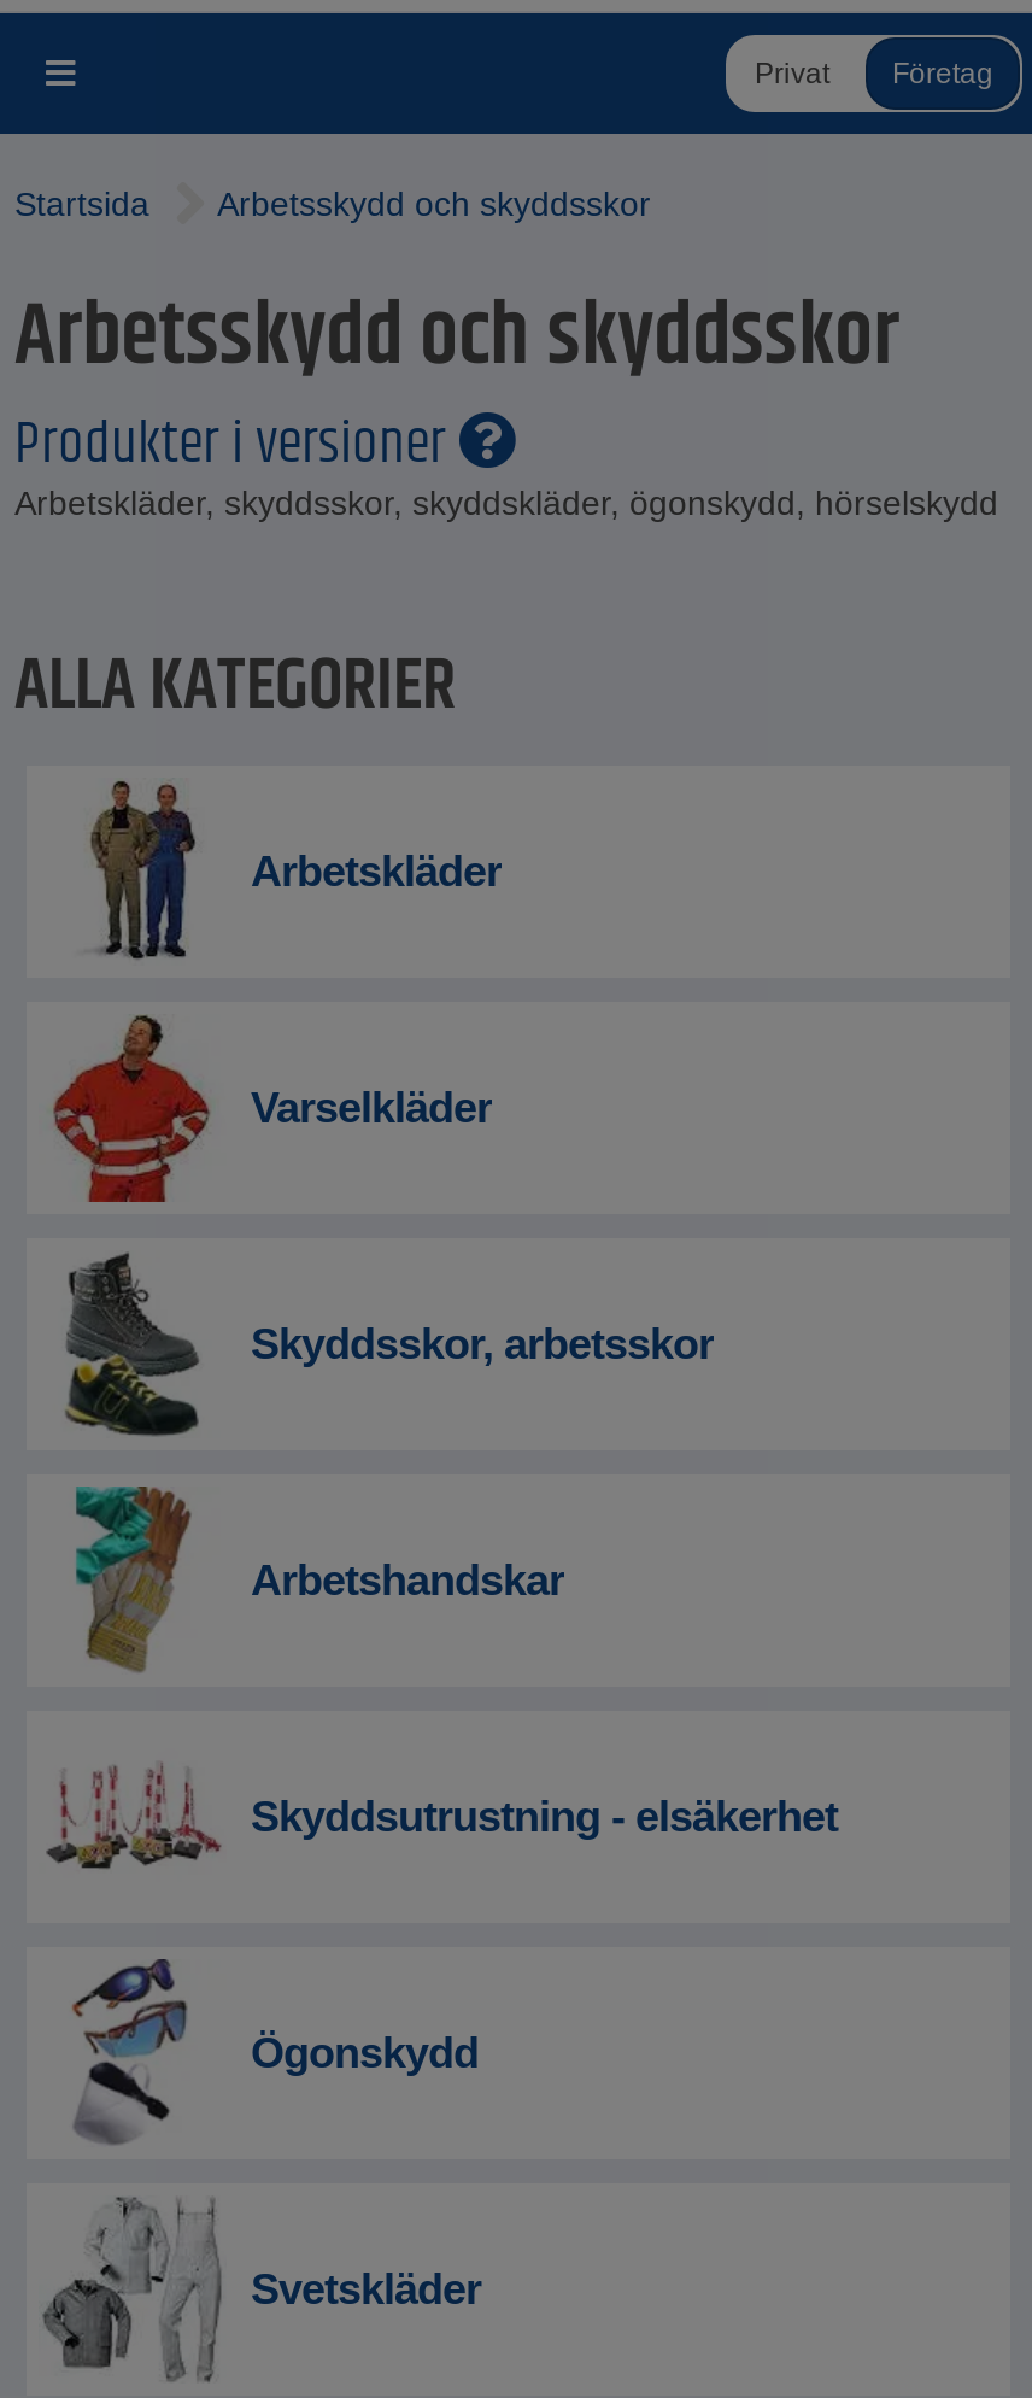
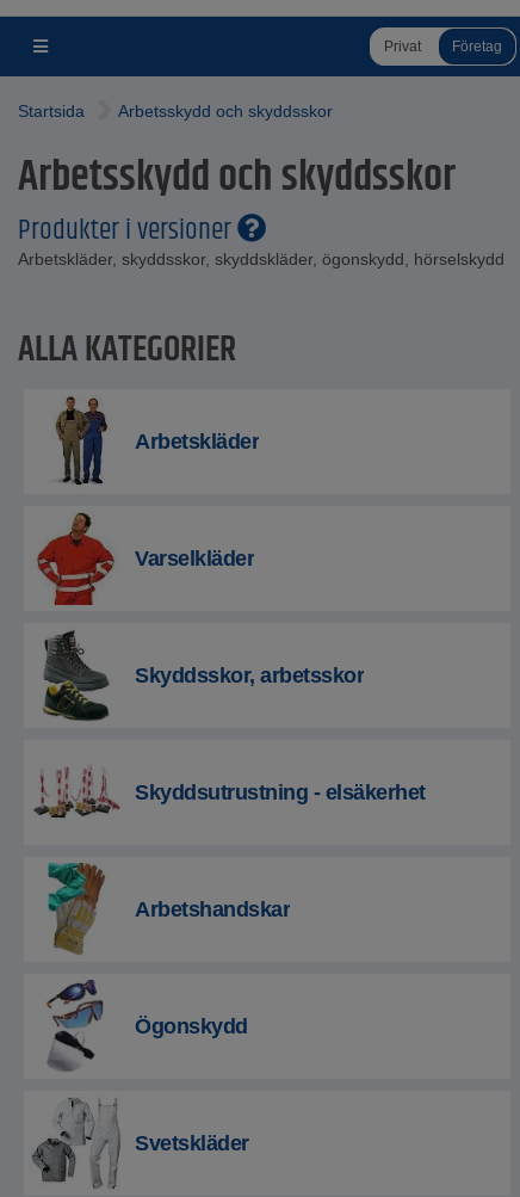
moved down: [image] | Arbetshandskar

moved up: [image] | Skyddsutrustning - elsäkerhet
